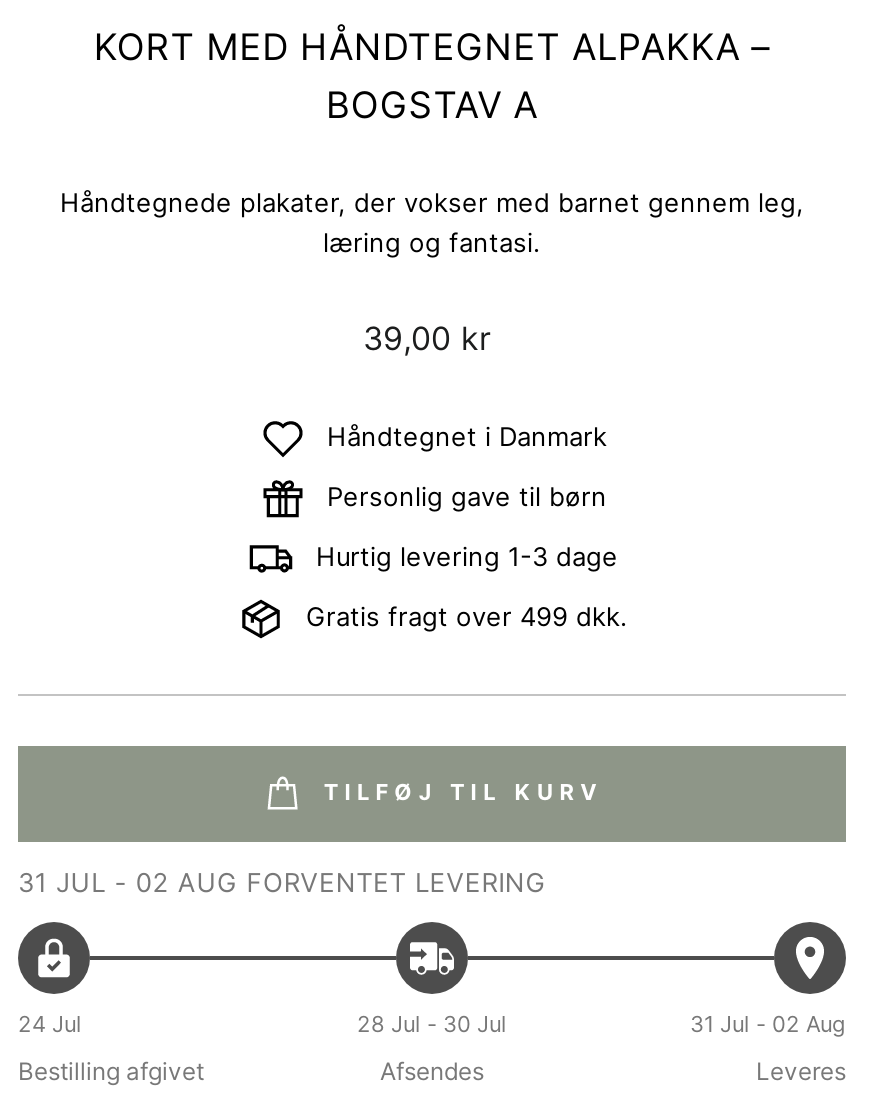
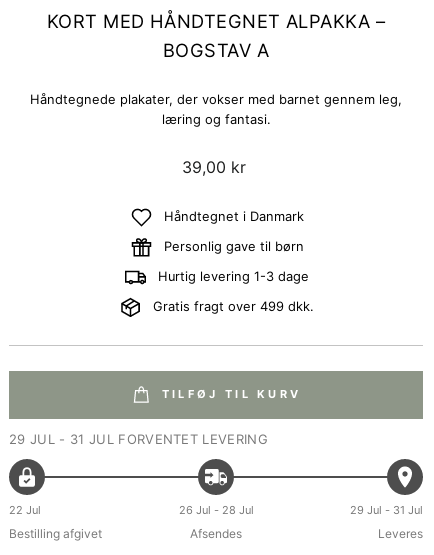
- 31 JUL - 02 AUG FORVENTET LEVERING
+ 29 JUL - 31 JUL FORVENTET LEVERING

- 24 Jul
+ 22 Jul

- 28 Jul - 30 Jul
+ 26 Jul - 28 Jul

- 31 Jul - 02 Aug
+ 29 Jul - 31 Jul
